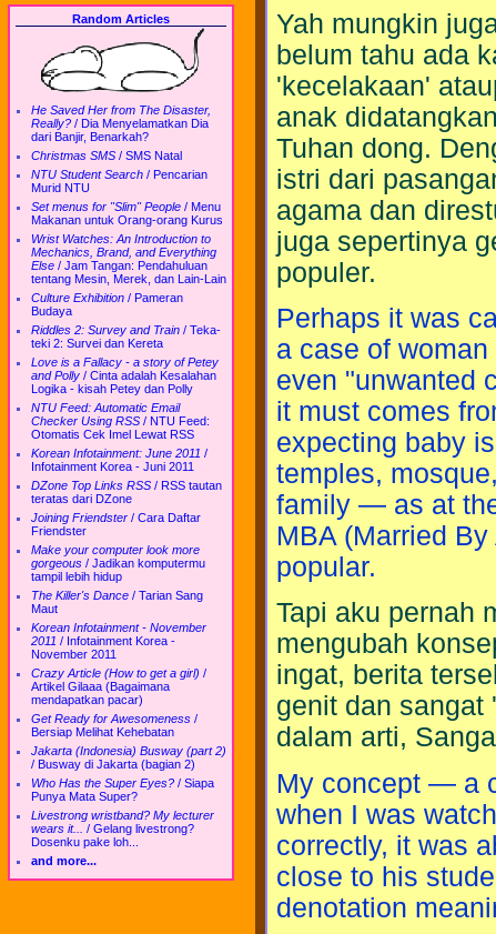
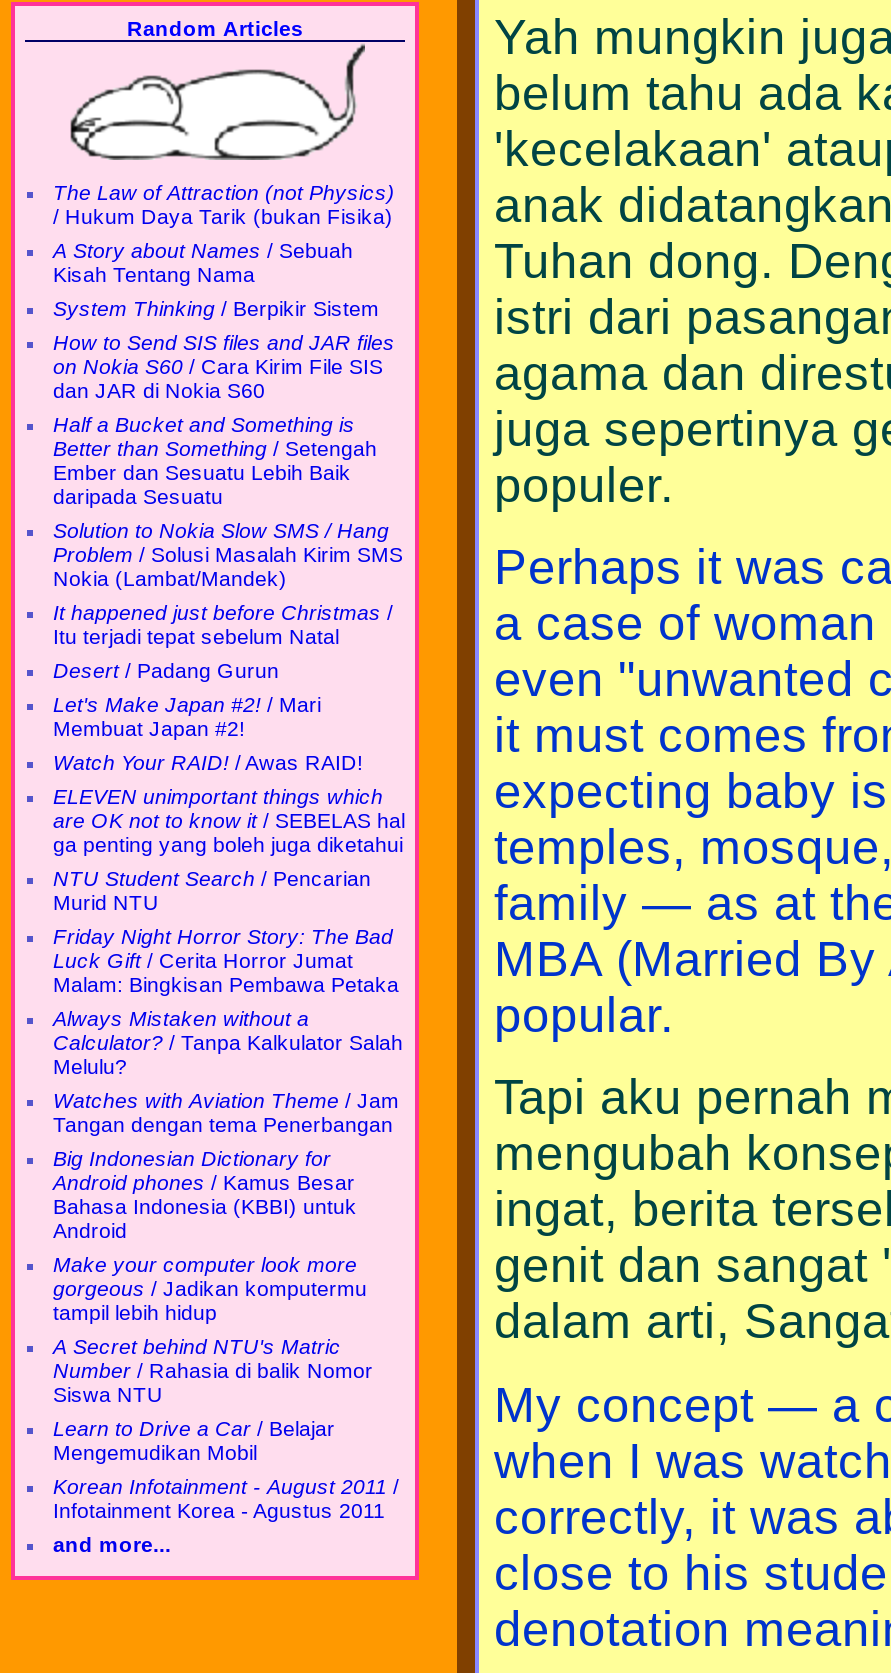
- He Saved Her from The Disaster,
- Really? / Dia Menyelamatkan Dia
- dari Banjir, Benarkah?
- Christmas SMS / SMS Natal
+ The Law of Attraction (not Physics)
+ / Hukum Daya Tarik (bukan Fisika)
+ A Story about Names / Sebuah
+ Kisah Tentang Nama
+ System Thinking / Berpikir Sistem
+ How to Send SIS files and JAR files
+ on Nokia S60 / Cara Kirim File SIS
+ dan JAR di Nokia S60
+ Half a Bucket and Something is
+ Better than Something / Setengah
+ Ember dan Sesuatu Lebih Baik
+ daripada Sesuatu
+ Solution to Nokia Slow SMS / Hang
+ Problem / Solusi Masalah Kirim SMS
+ Nokia (Lambat/Mandek)
+ It happened just before Christmas /
+ Itu terjadi tepat sebelum Natal
+ Desert / Padang Gurun
+ Let's Make Japan #2! / Mari
+ Membuat Japan #2!
+ Watch Your RAID! / Awas RAID!
+ ELEVEN unimportant things which
+ are OK not to know it / SEBELAS hal
+ ga penting yang boleh juga diketahui

moved down: NTU Student Search / Pencarian | Murid NTU

- Set menus for "Slim" People / Menu
- Makanan untuk Orang-orang Kurus
- Wrist Watches: An Introduction to
- Mechanics, Brand, and Everything
- Else / Jam Tangan: Pendahuluan
- tentang Mesin, Merek, dan Lain-Lain
- Culture Exhibition / Pameran
- Budaya
- Riddles 2: Survey and Train / Teka-
- teki 2: Survei dan Kereta
- Love is a Fallacy - a story of Petey
- and Polly / Cinta adalah Kesalahan
- Logika - kisah Petey dan Polly
- NTU Feed: Automatic Email
- Checker Using RSS / NTU Feed:
- Otomatis Cek Imel Lewat RSS
- Korean Infotainment: June 2011 /
- Infotainment Korea - Juni 2011
- DZone Top Links RSS / RSS tautan
- teratas dari DZone
- Joining Friendster / Cara Daftar
- Friendster
+ Friday Night Horror Story: The Bad
+ Luck Gift/ Cerita Horror Jumat
+ Malam: Bingkisan Pembawa Petaka
+ Always Mistaken without a
+ Calculator? / Tanpa Kalkulator Salah
+ Melulu?
+ Watches with Aviation Theme / Jam
+ Tangan dengan tema Penerbangan
+ Big Indonesian Dictionary for
+ Android phones / Kamus Besar
+ Bahasa Indonesia (KBBI) untuk
+ Android

moved down: Make your computer look more | gorgeous / Jadikan komputermu | tampil lebih hidup

- The Killer's Dance / Tarian Sang
- Maut
- Korean Infotainment - November
- 2011 / Infotainment Korea -
- November 2011
- Crazy Article (How to get a girl) /
- Artikel Gilaaa (Bagaimana
- mendapatkan pacar)
- Get Ready for Awesomeness /
- Bersiap Melihat Kehebatan
- Jakarta (Indonesia) Busway (part 2)
- / Busway di Jakarta (bagian 2)
- Who Has the Super Eyes? / Siapa
- Punya Mata Super?
- Livestrong wristband? My lecturer
- wears it.../ Gelang livestrong?
- Dosenku pake loh...
+ A Secret behind NTU's Matric
+ Number / Rahasia di balik Nomor
+ Siswa NTU
+ Learn to Drive a Car / Belajar
+ Mengemudikan Mobil
+ Korean Infotainment - August 2011 /
+ Infotainment Korea - Agustus 2011
